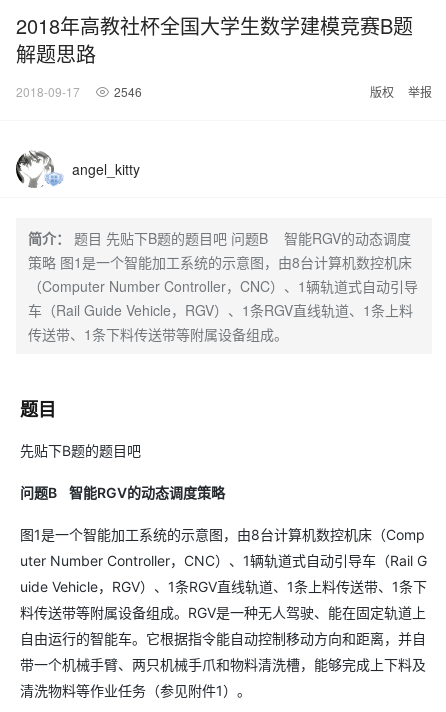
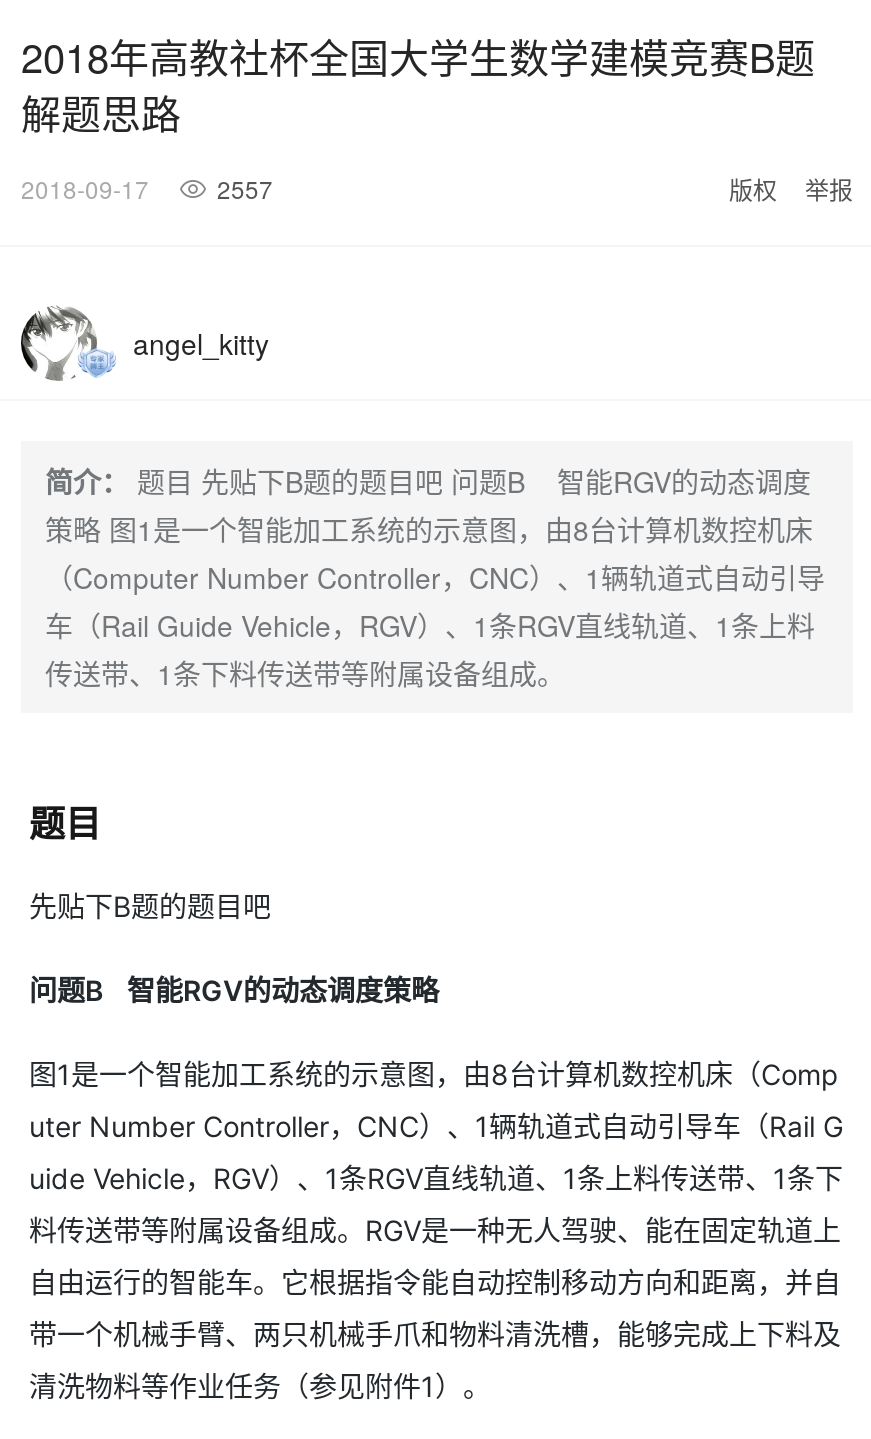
- 2018-09-17 2546
+ 2018-09-17 2557
